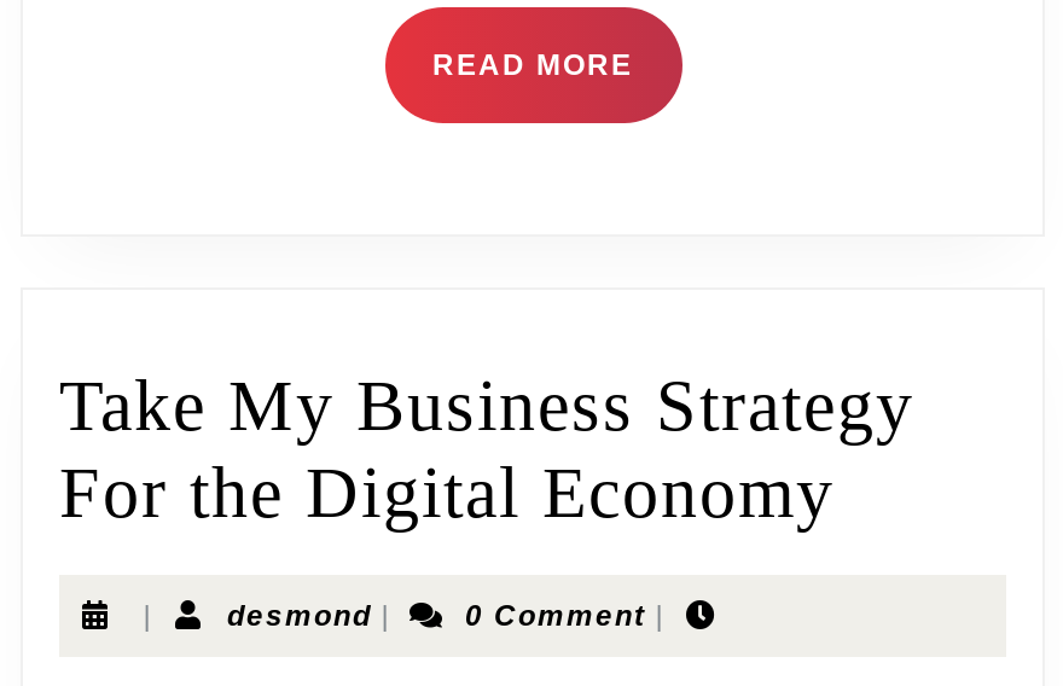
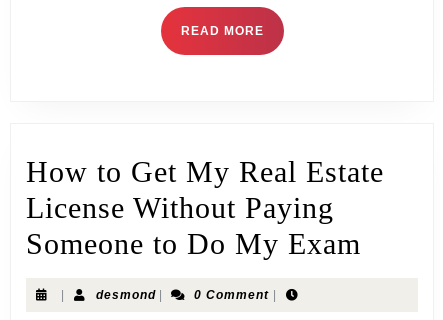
- Take My Business Strategy
- For the Digital Economy
+ How to Get My Real Estate
+ License Without Paying
+ Someone to Do My Exam
